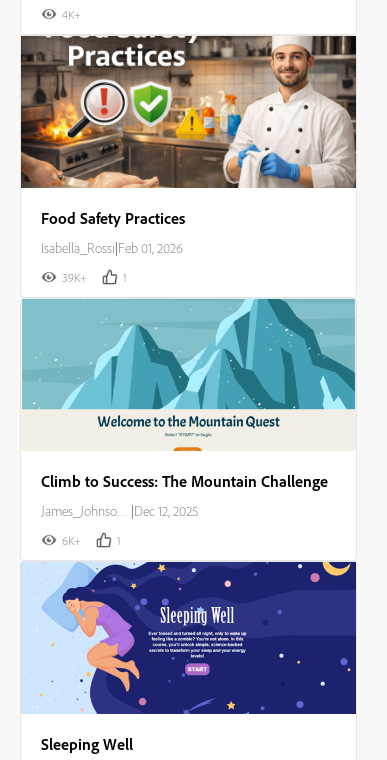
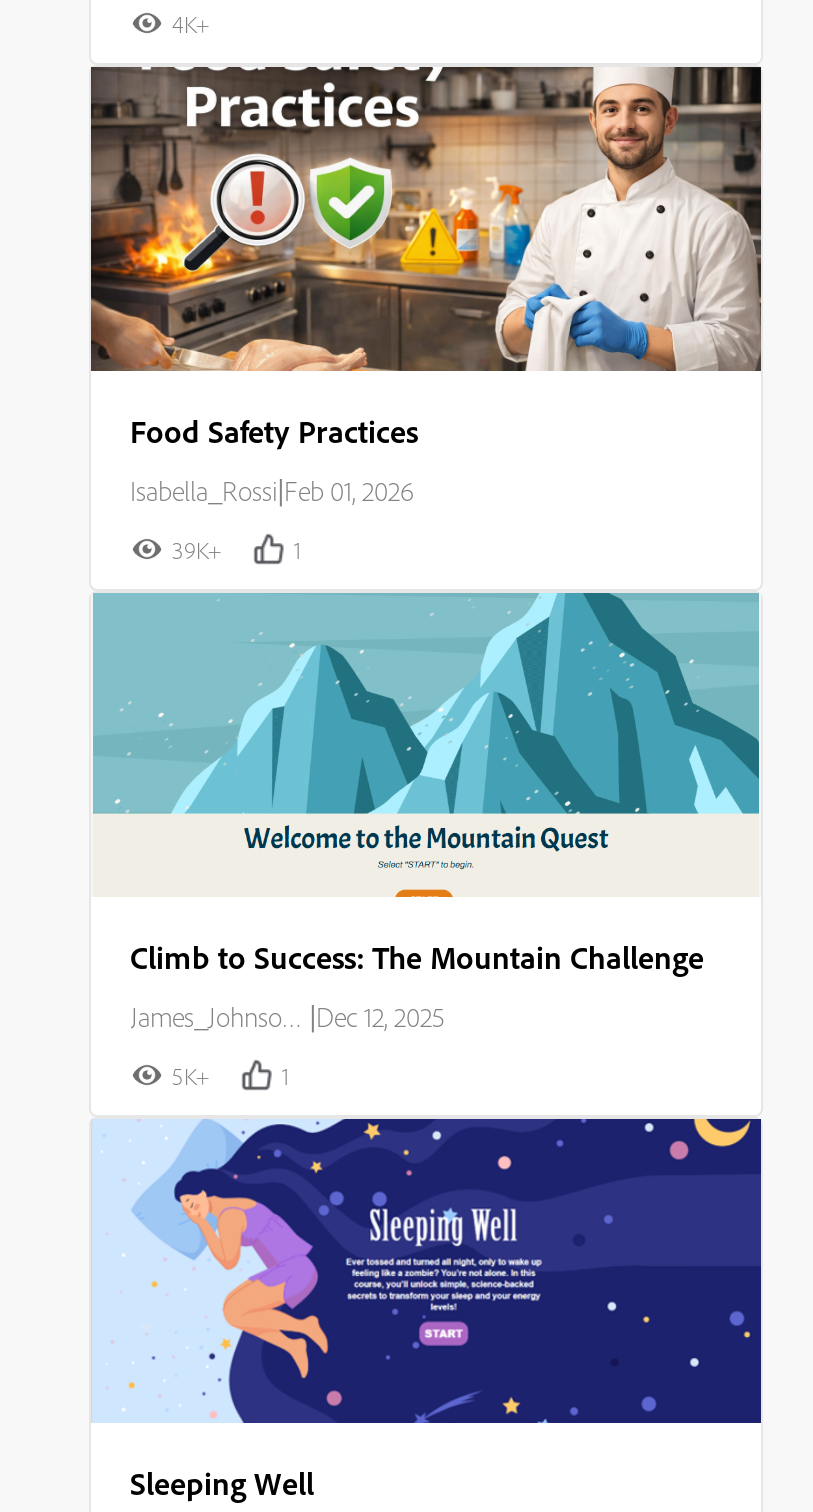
- 6K+
+ 5K+
